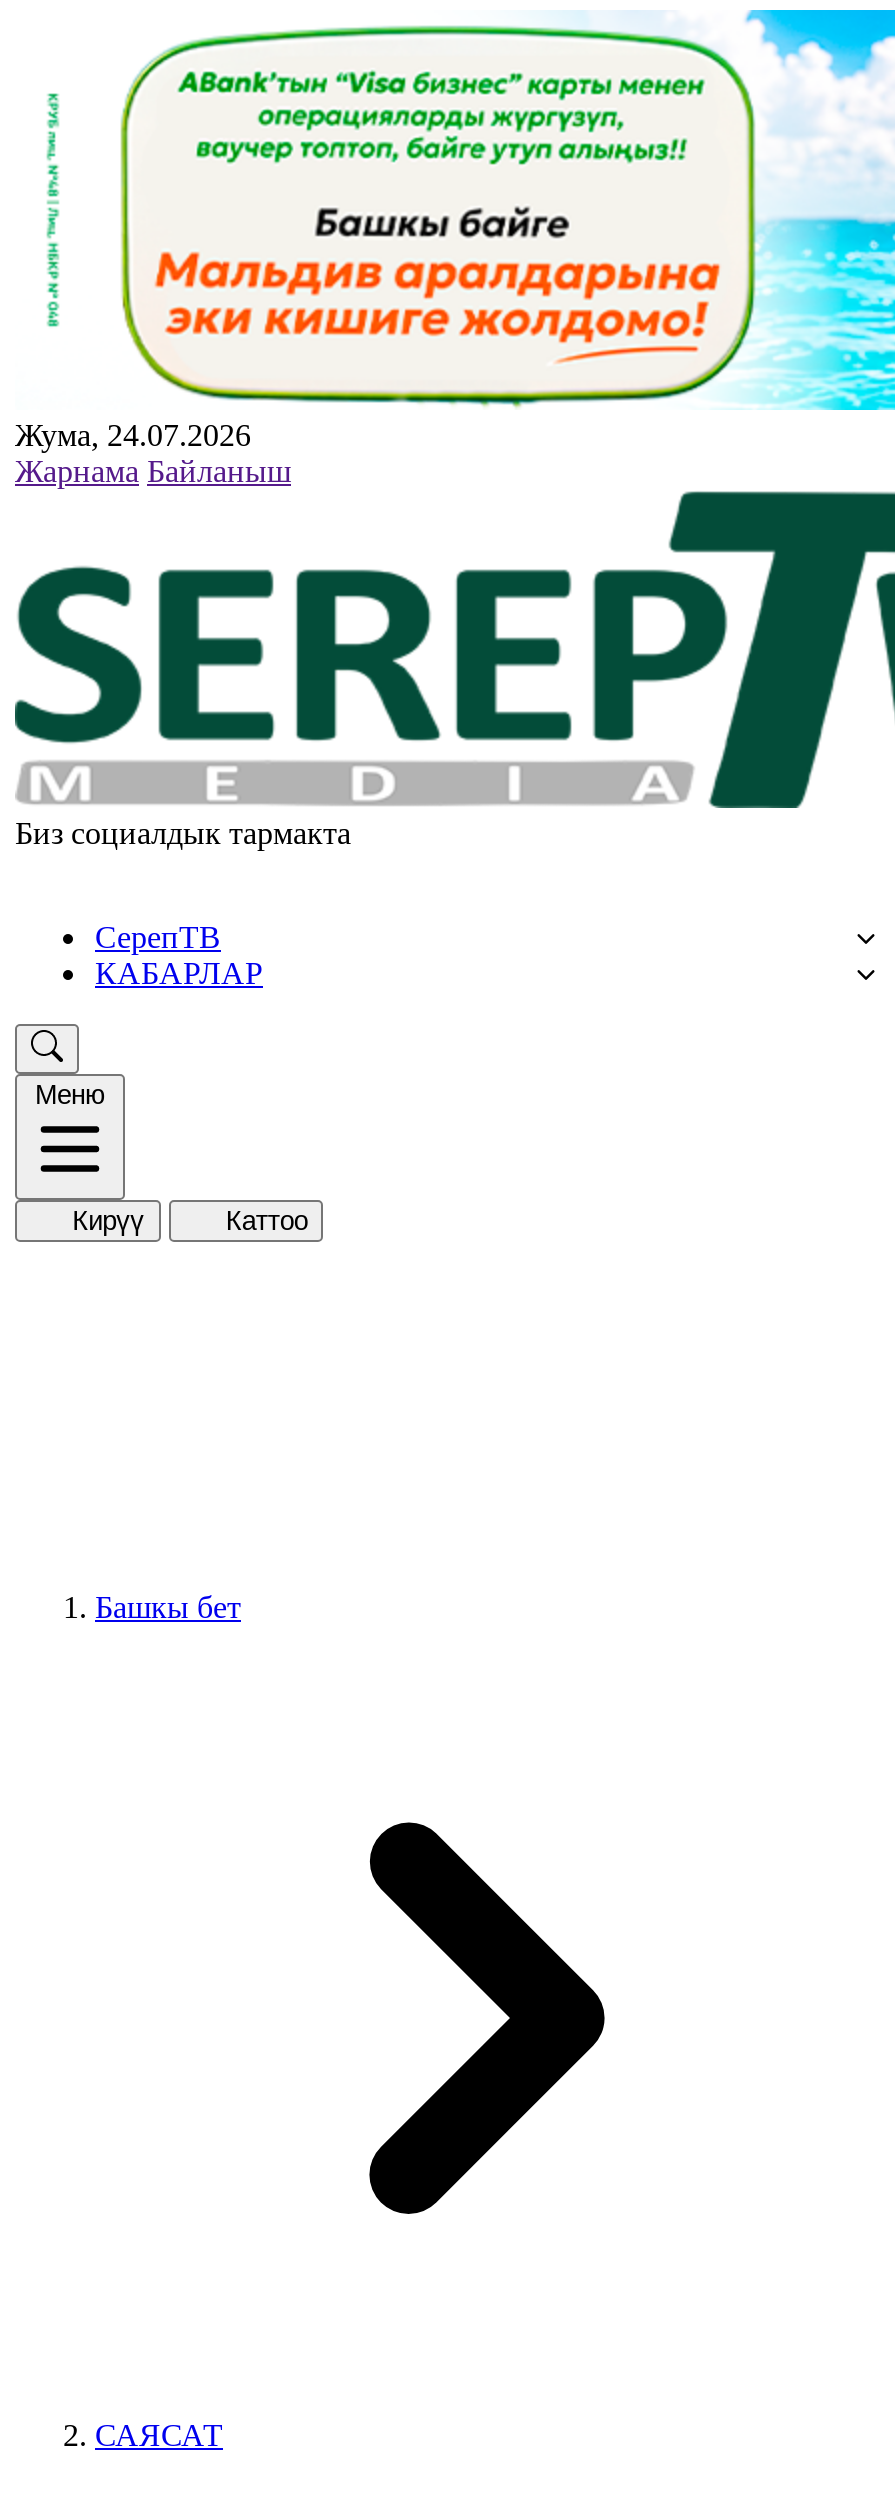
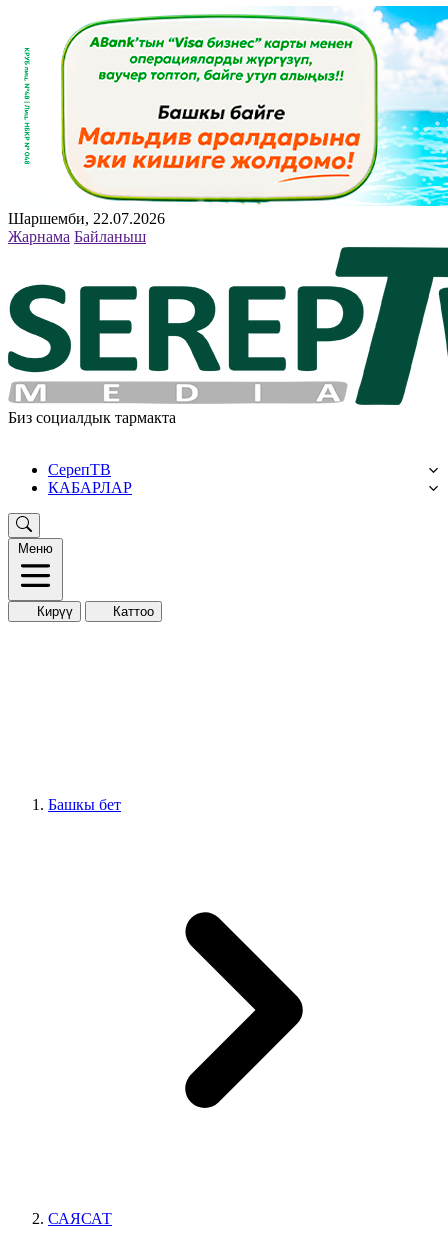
- Жума, 24.07.2026
+ Шаршемби, 22.07.2026
